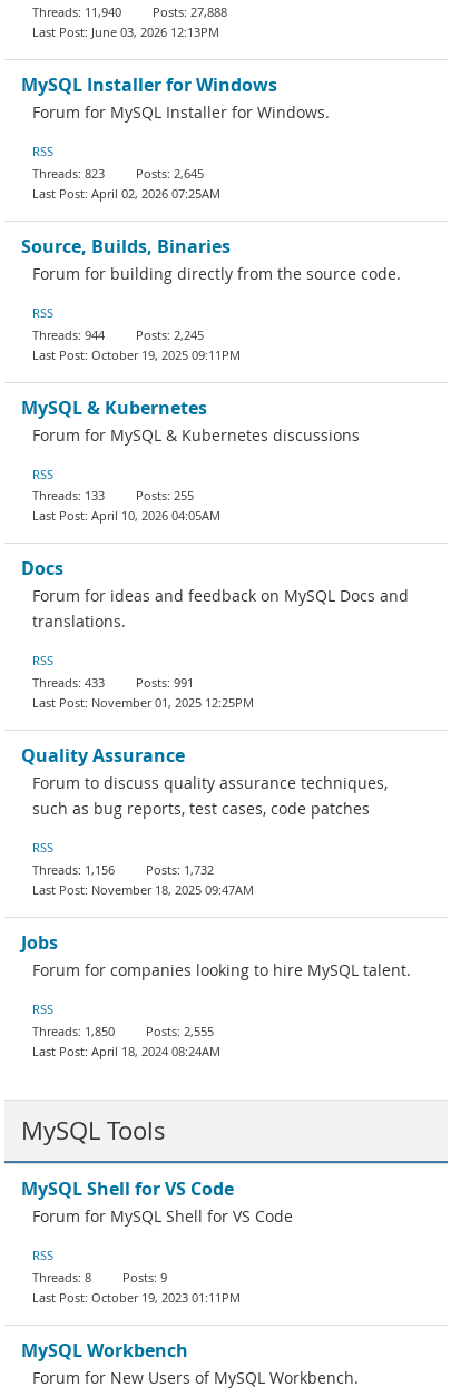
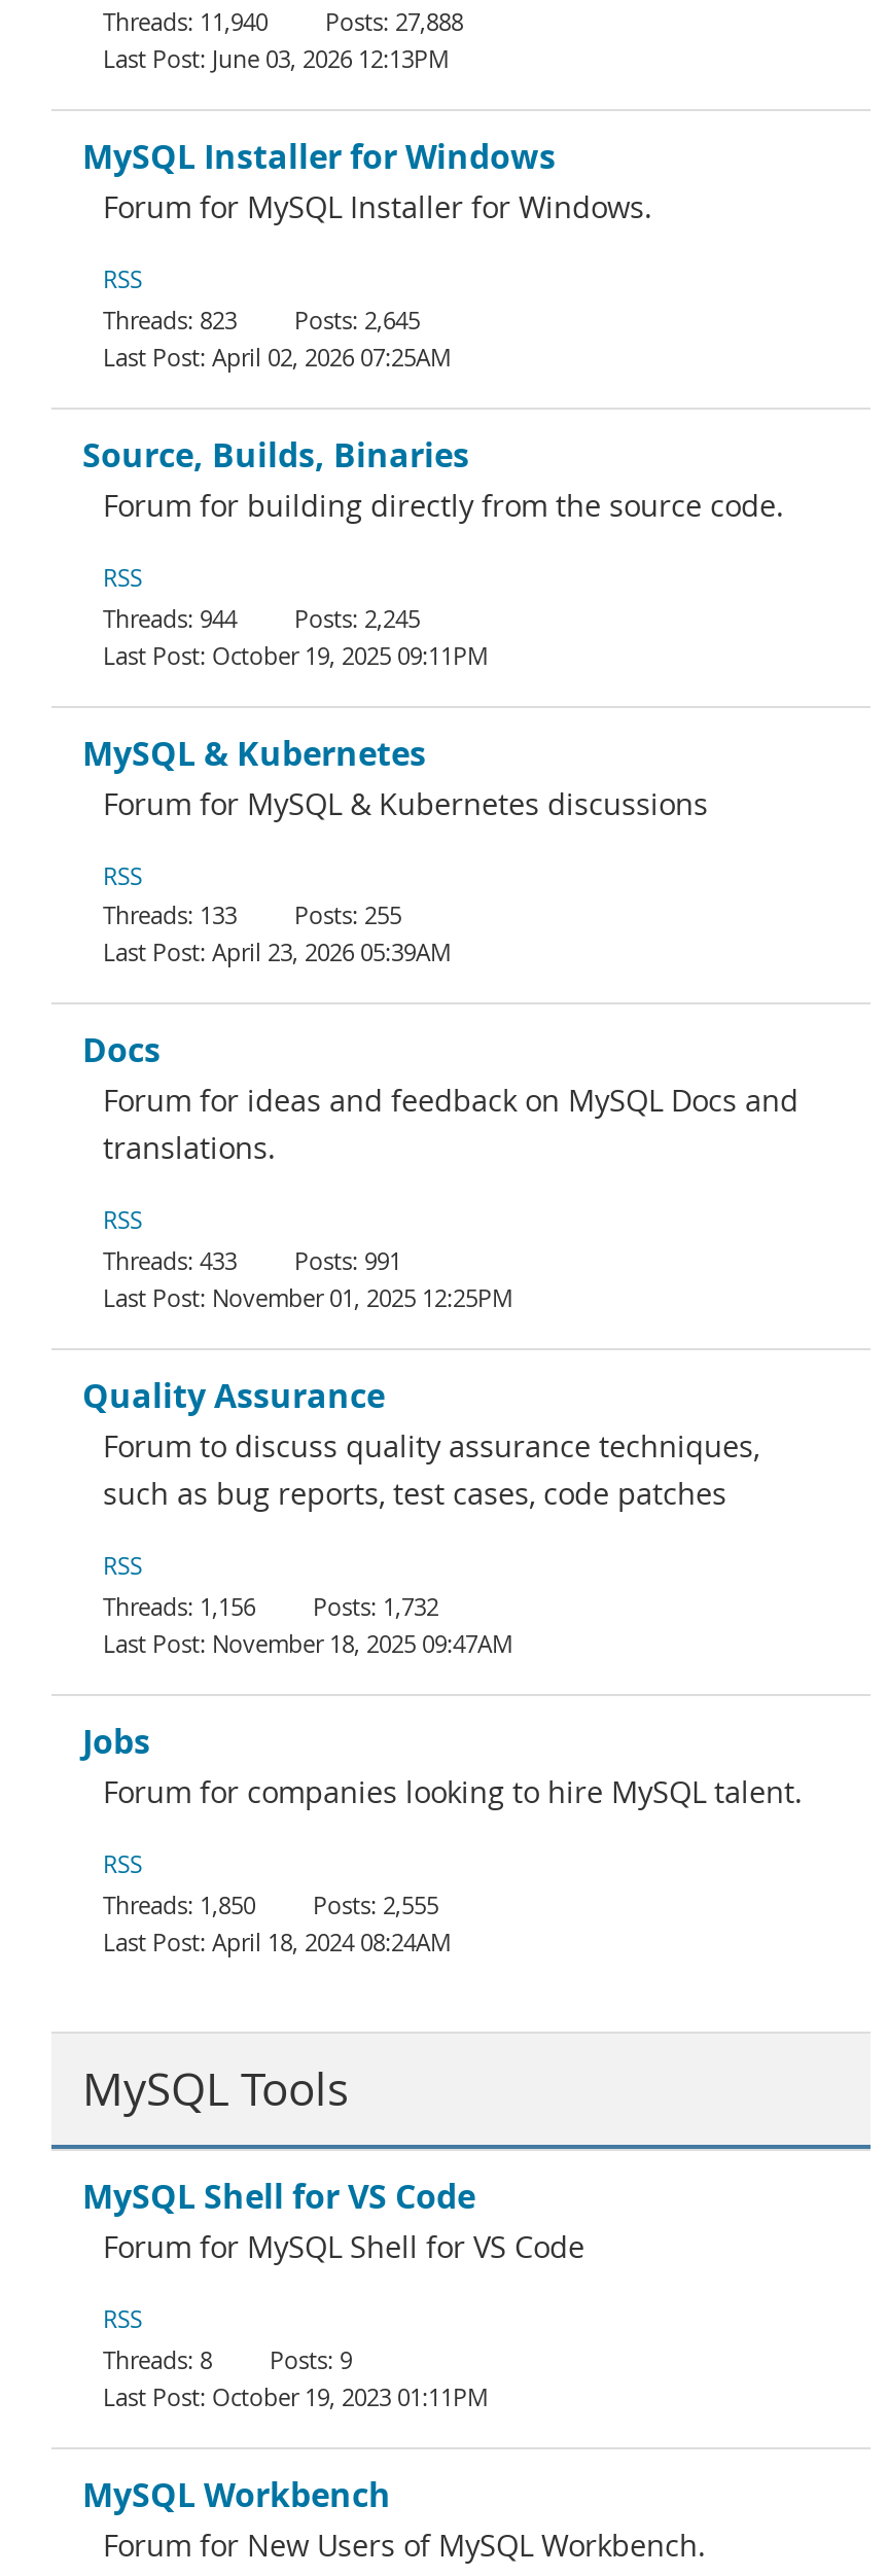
- April 10, 2026 04:05AM
+ April 23, 2026 05:39AM
